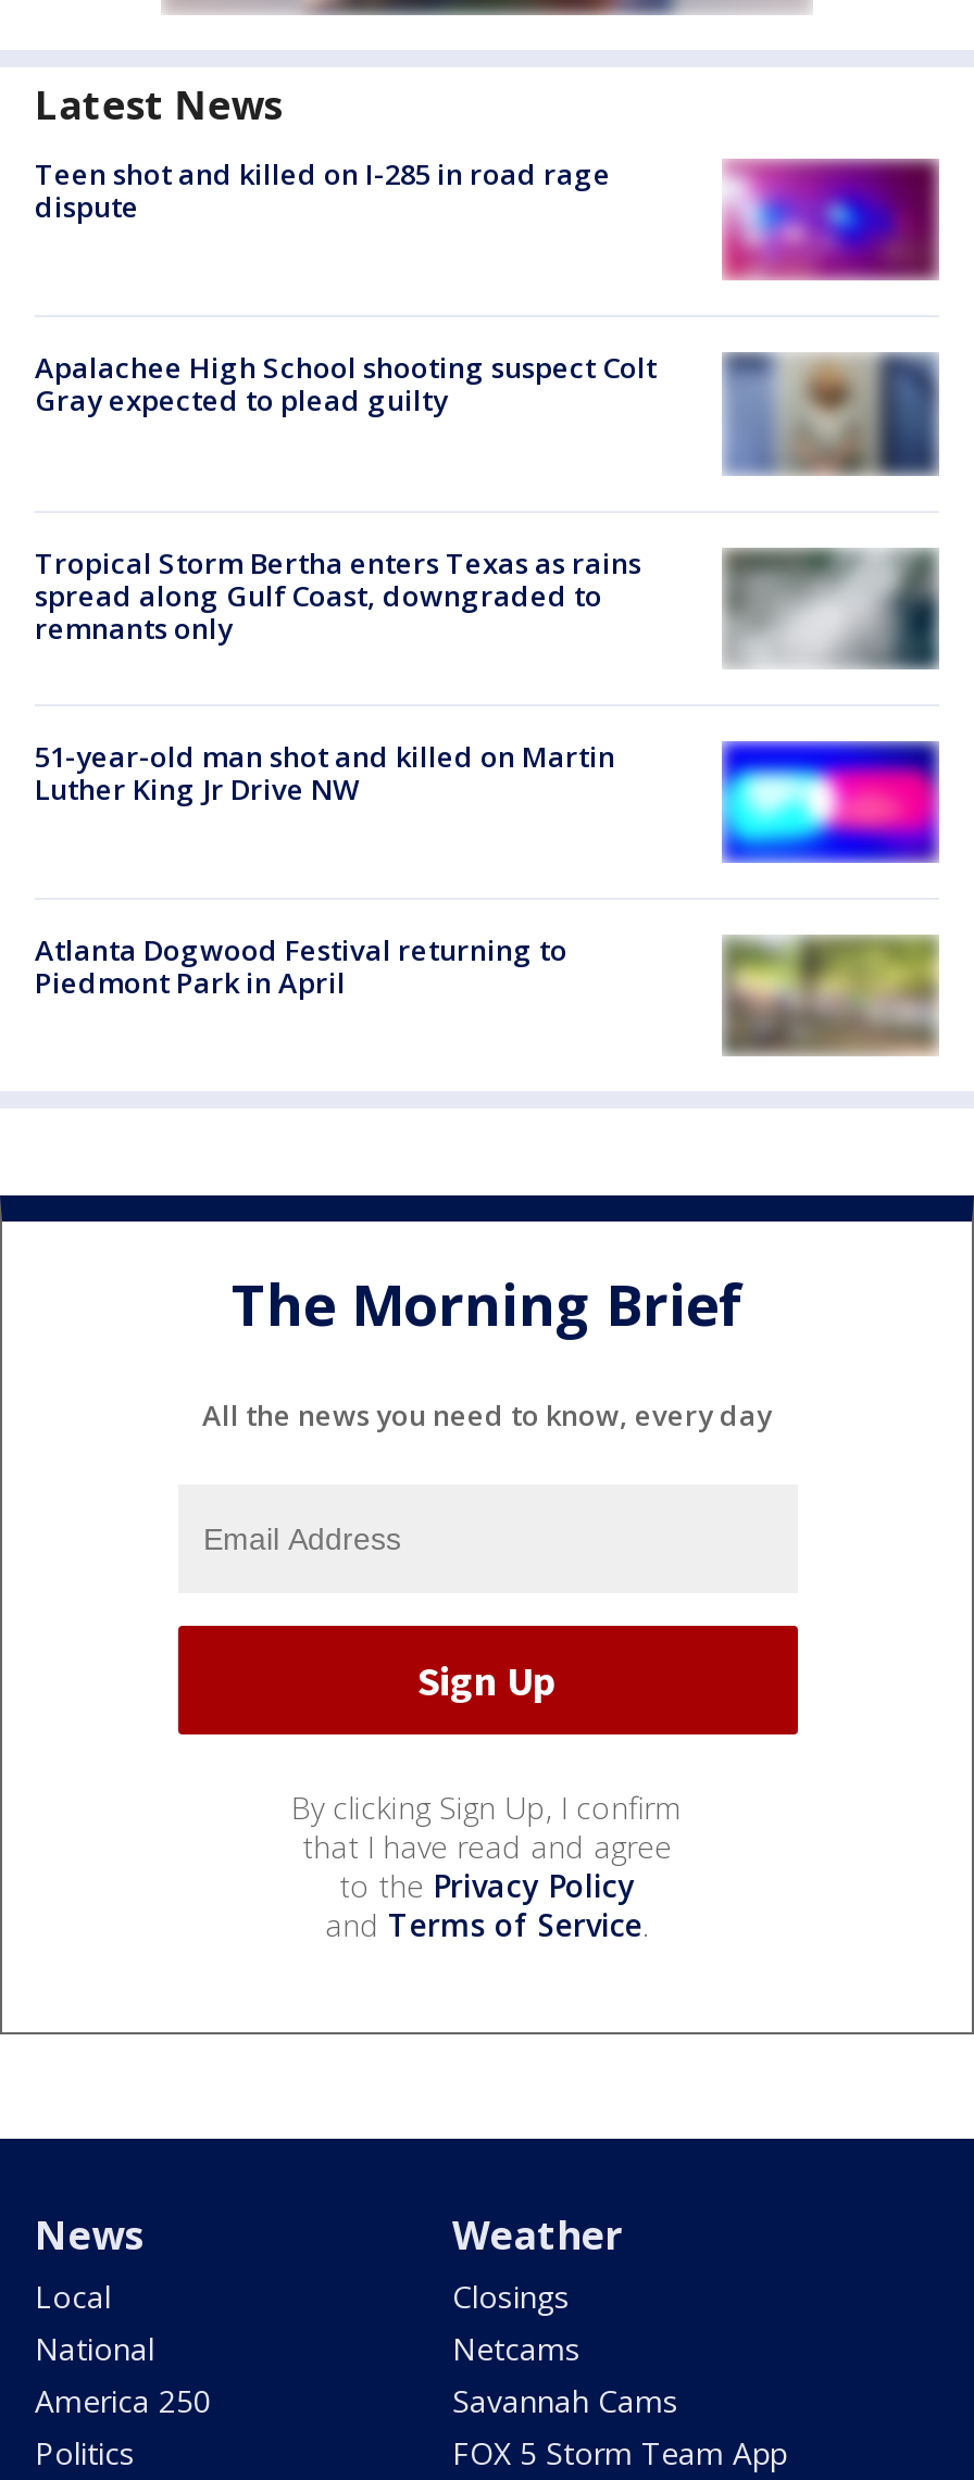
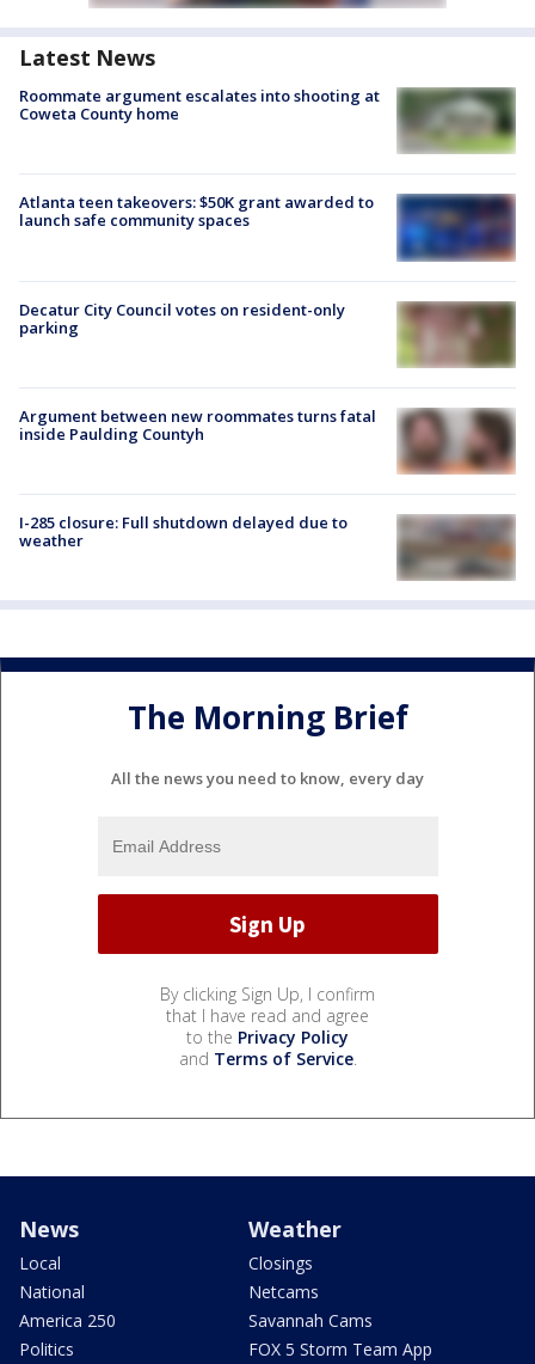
- Teen shot and killed on I-285 in road rage
- dispute
+ Roommate argument escalates into shooting at
+ Coweta County home

- [image]
+ [image]

- [image]
- Apalachee High School shooting suspect Colt
- Gray expected to plead guilty
+ [image]
+ Atlanta teen takeovers: $50K grant awarded to
+ launch safe community spaces

- Tropical Storm Bertha enters Texas as rains
- spread along Gulf Coast, downgraded to
- remnants only
+ Decatur City Council votes on resident-only
+ parking

- [image]
+ [image]

- 51-year-old man shot and killed on Martin
- Luther King Jr Drive NW
+ Argument between new roommates turns fatal
+ inside Paulding Countyh

- [image]
+ [image]

- Atlanta Dogwood Festival returning to
- Piedmont Park in April
+ I-285 closure: Full shutdown delayed due to
+ weather

- [image]
+ [image]
